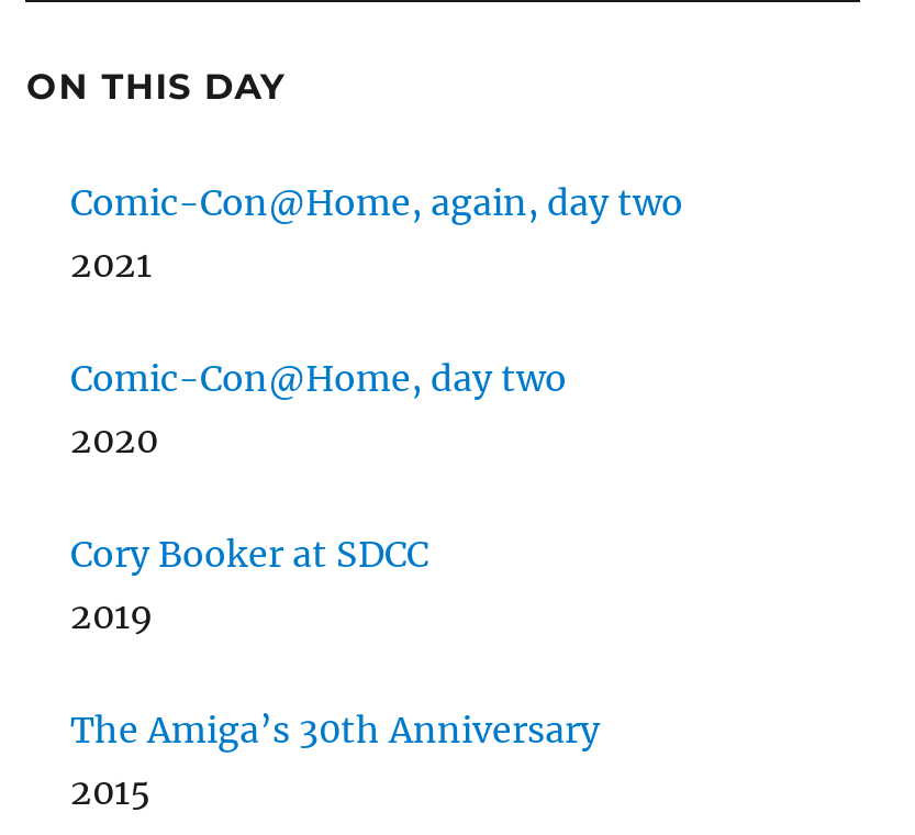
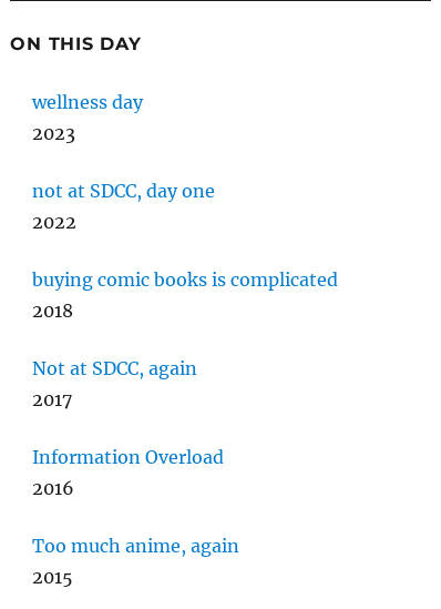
- Comic-Con@Home, again, day two
- 2021
- Comic-Con@Home, day two
- 2020
- Cory Booker at SDCC
- 2019
- The Amiga’s 30th Anniversary
+ wellness day
+ 2023
+ not at SDCC, day one
+ 2022
+ buying comic books is complicated
+ 2018
+ Not at SDCC, again
+ 2017
+ Information Overload
+ 2016
+ Too much anime, again
